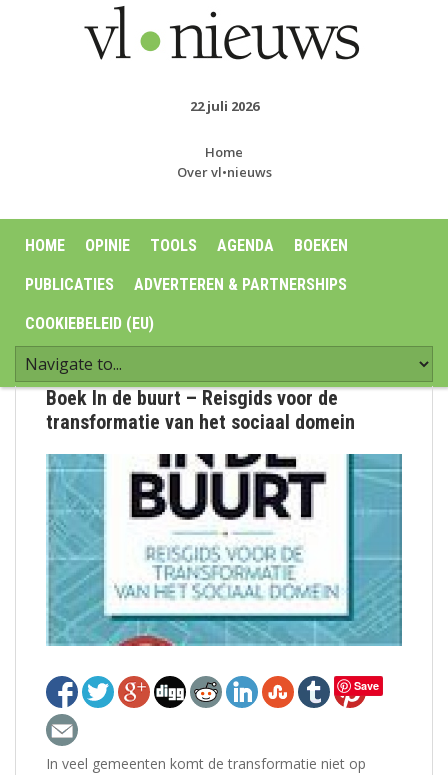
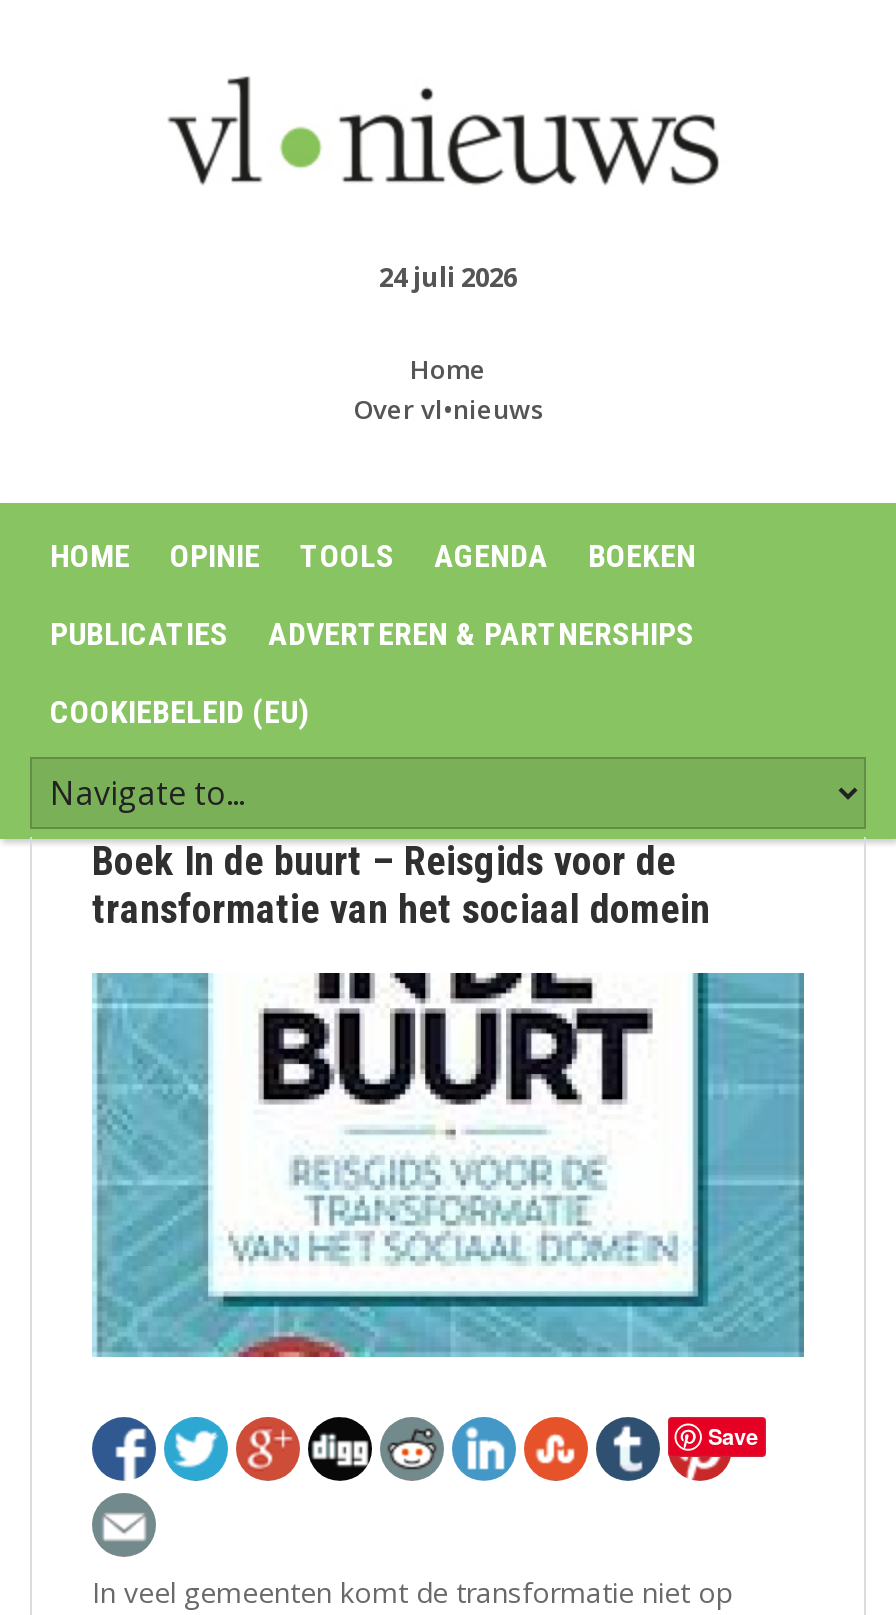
- 22 juli 2026
+ 24 juli 2026
